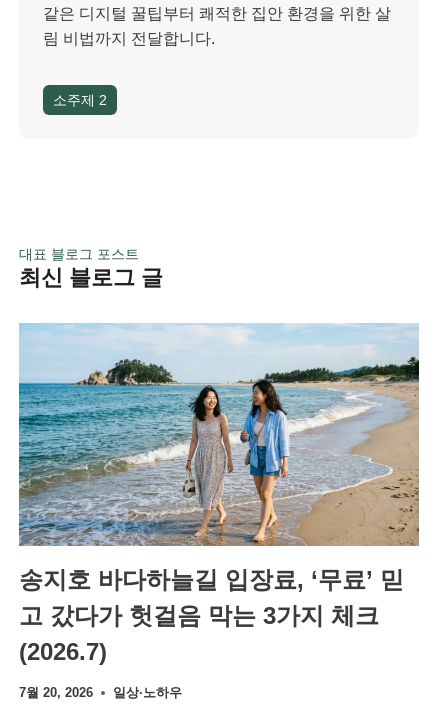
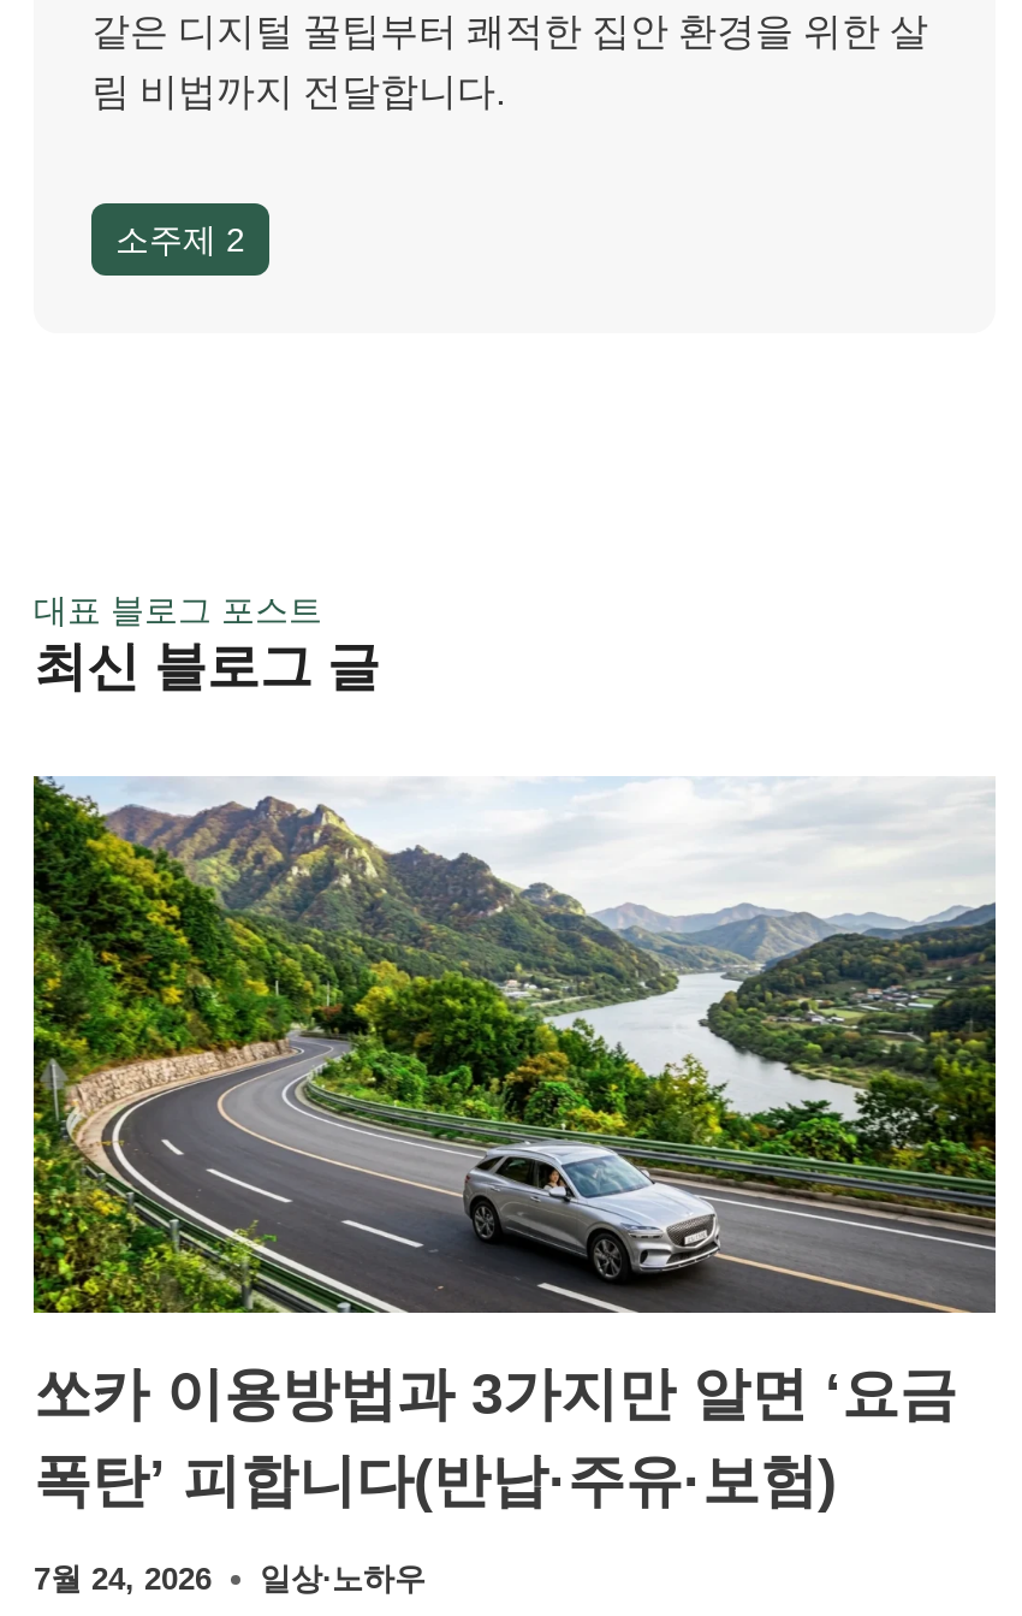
- [image]
+ [image]

- 송지호 바다하늘길 입장료, ‘무료’ 믿
- 고 갔다가 헛걸음 막는 3가지 체크
- (2026.7)
+ 쏘카 이용방법과 3가지만 알면 ‘요금
+ 폭탄’ 피합니다(반납·주유·보험)

- 7월 20, 2026 일상·노하우
+ 7월 24, 2026 일상·노하우
